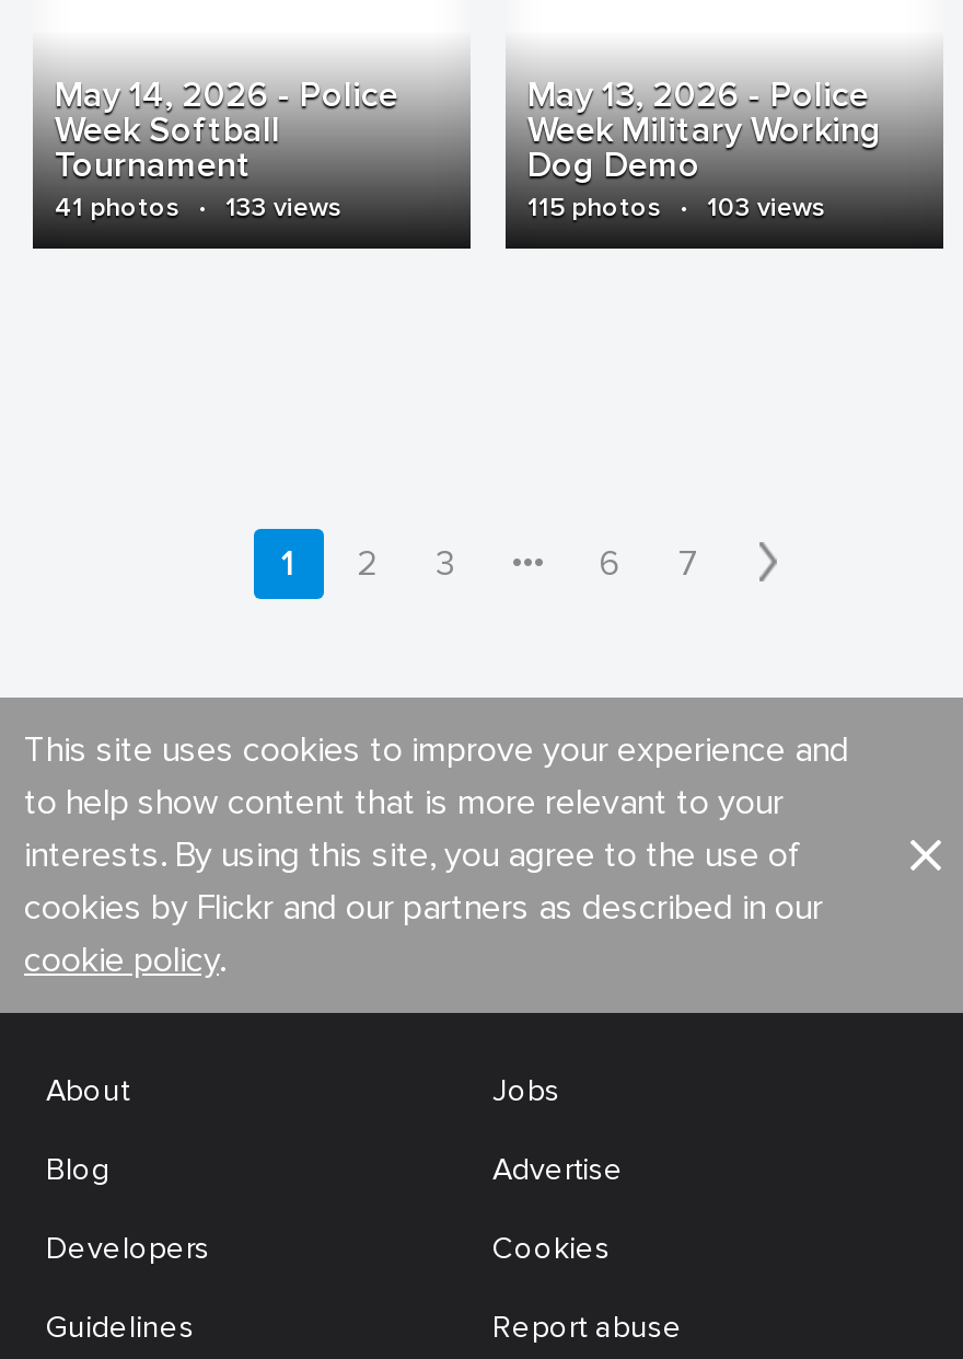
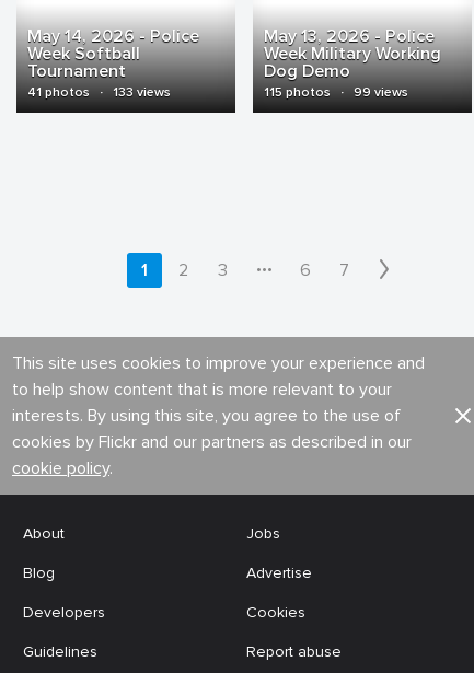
- 115 photos · 103 views
+ 115 photos · 99 views
